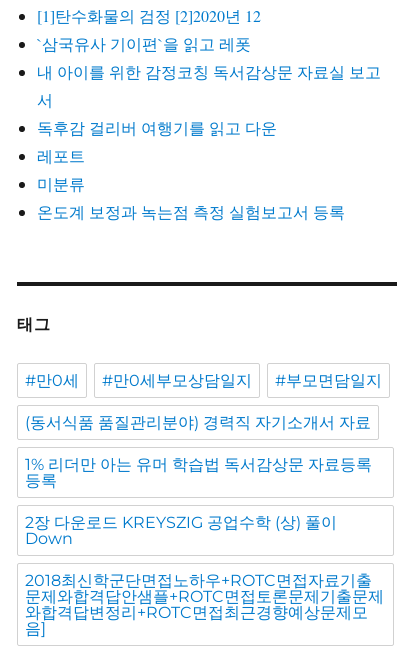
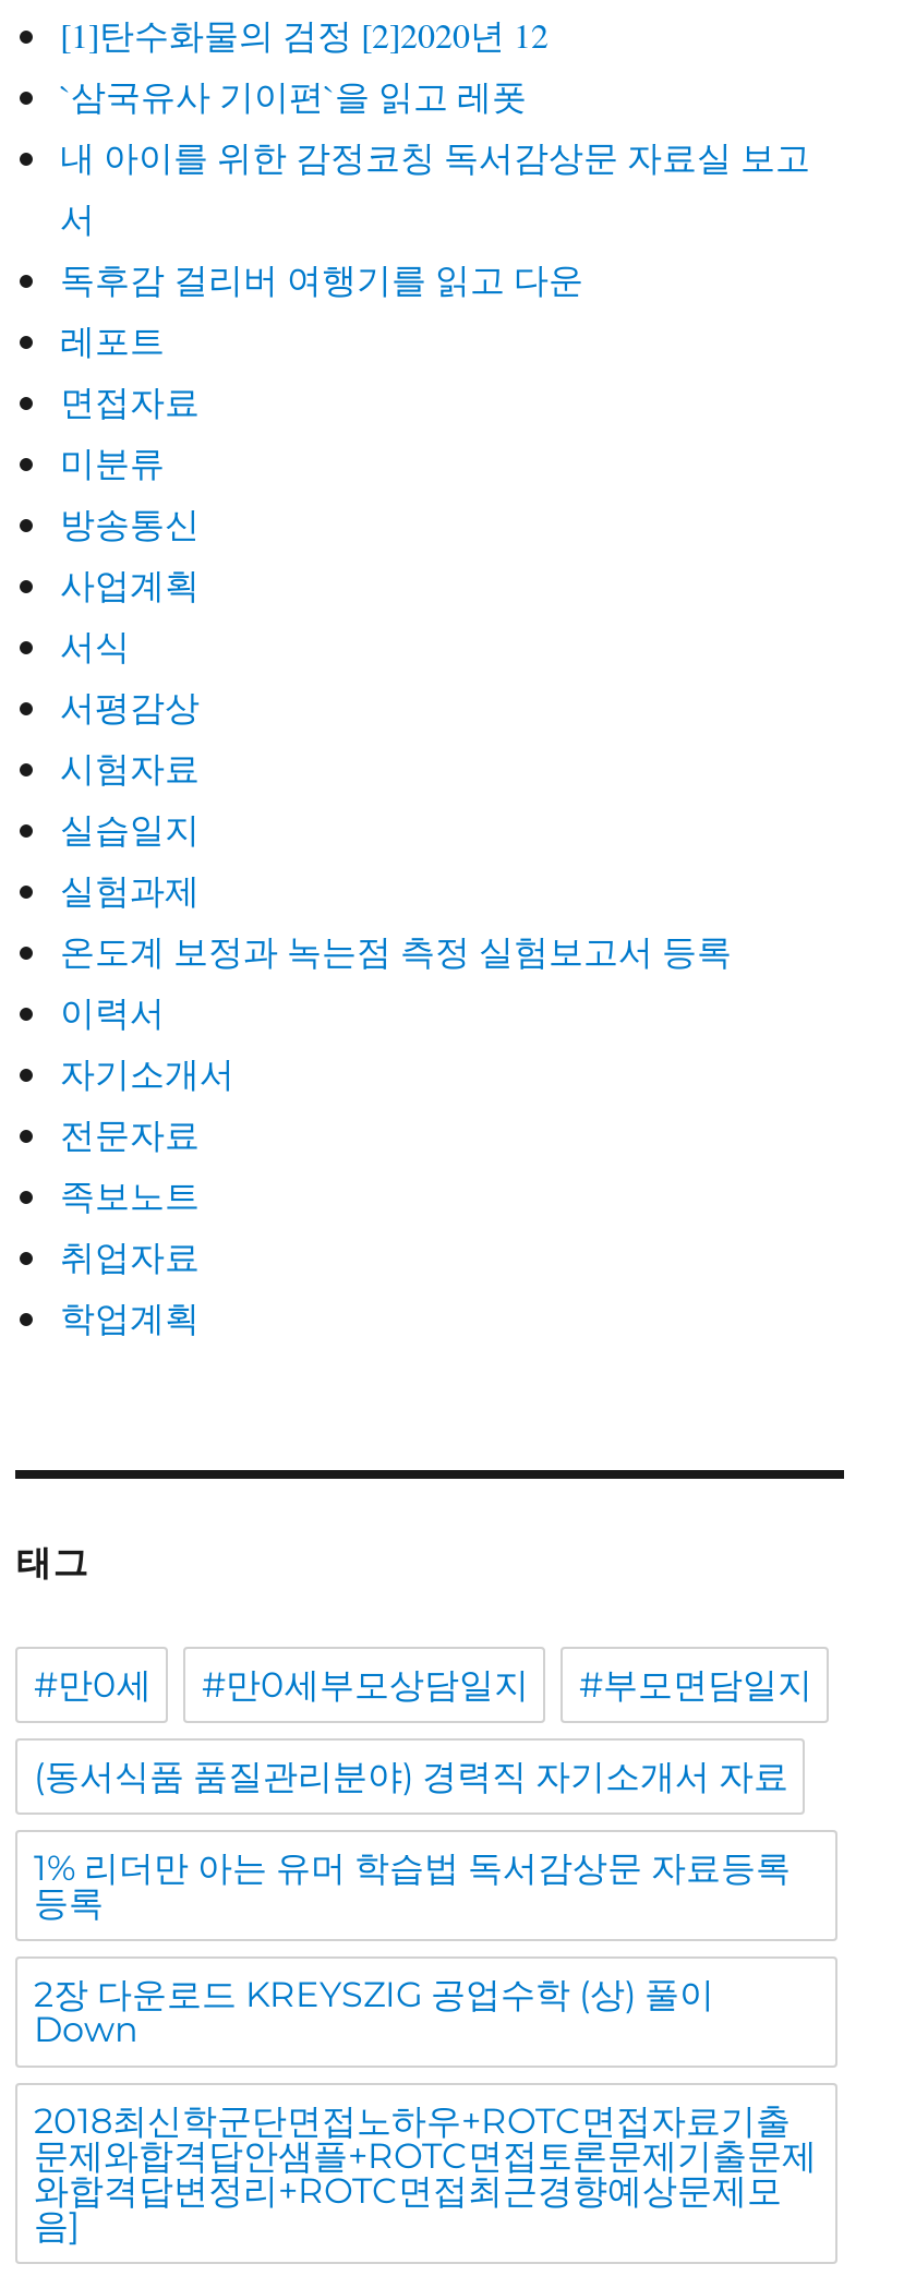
+ 면접자료

+ 방송통신
+ 사업계획
+ 서식
+ 서평감상
+ 시험자료
+ 실습일지
+ 실험과제

+ 이력서
+ 자기소개서
+ 전문자료
+ 족보노트
+ 취업자료
+ 학업계획
